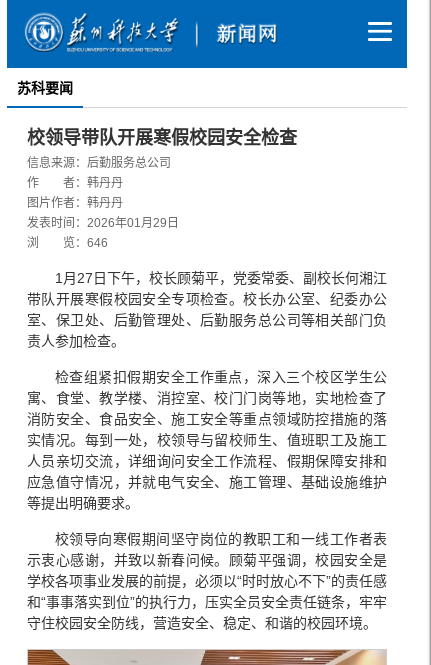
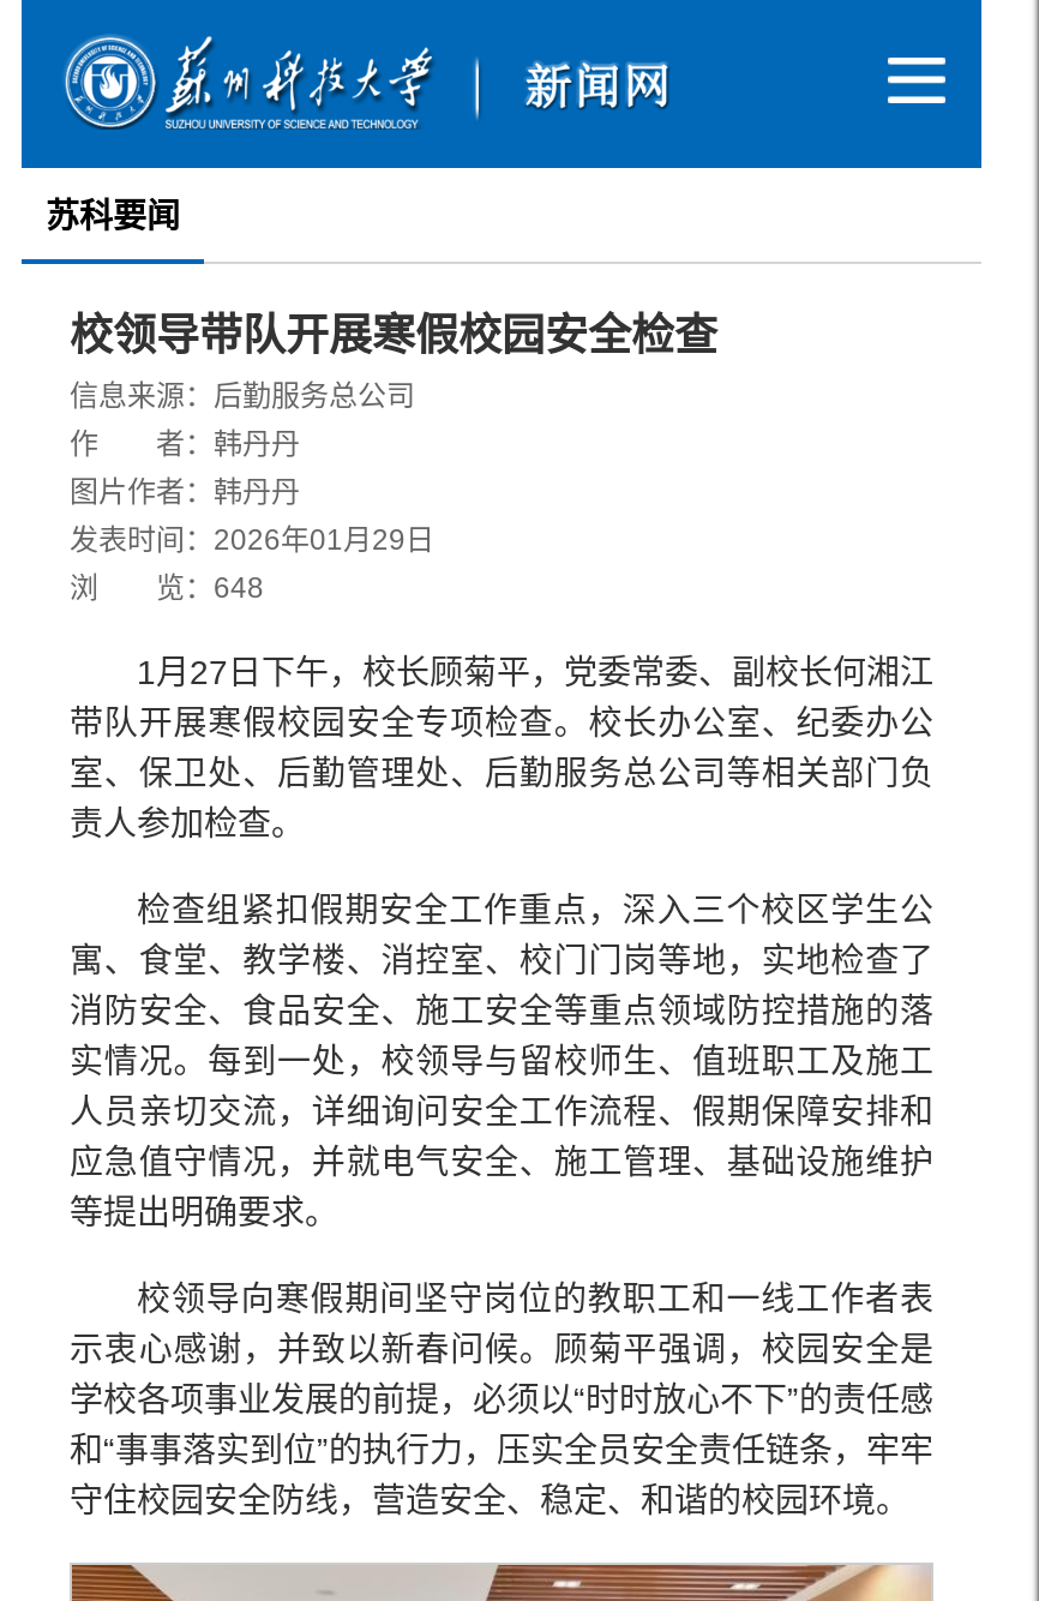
- 浏 览：646
+ 浏 览：648
